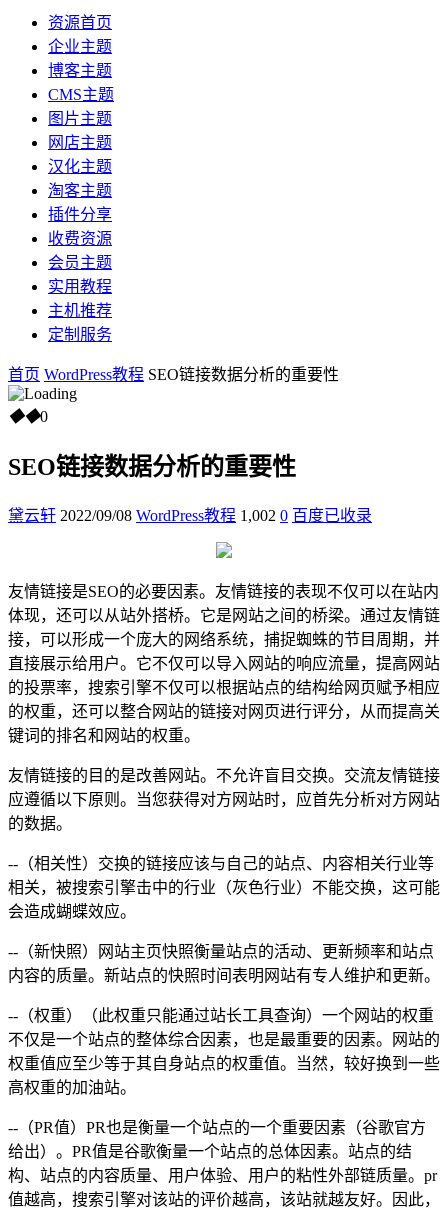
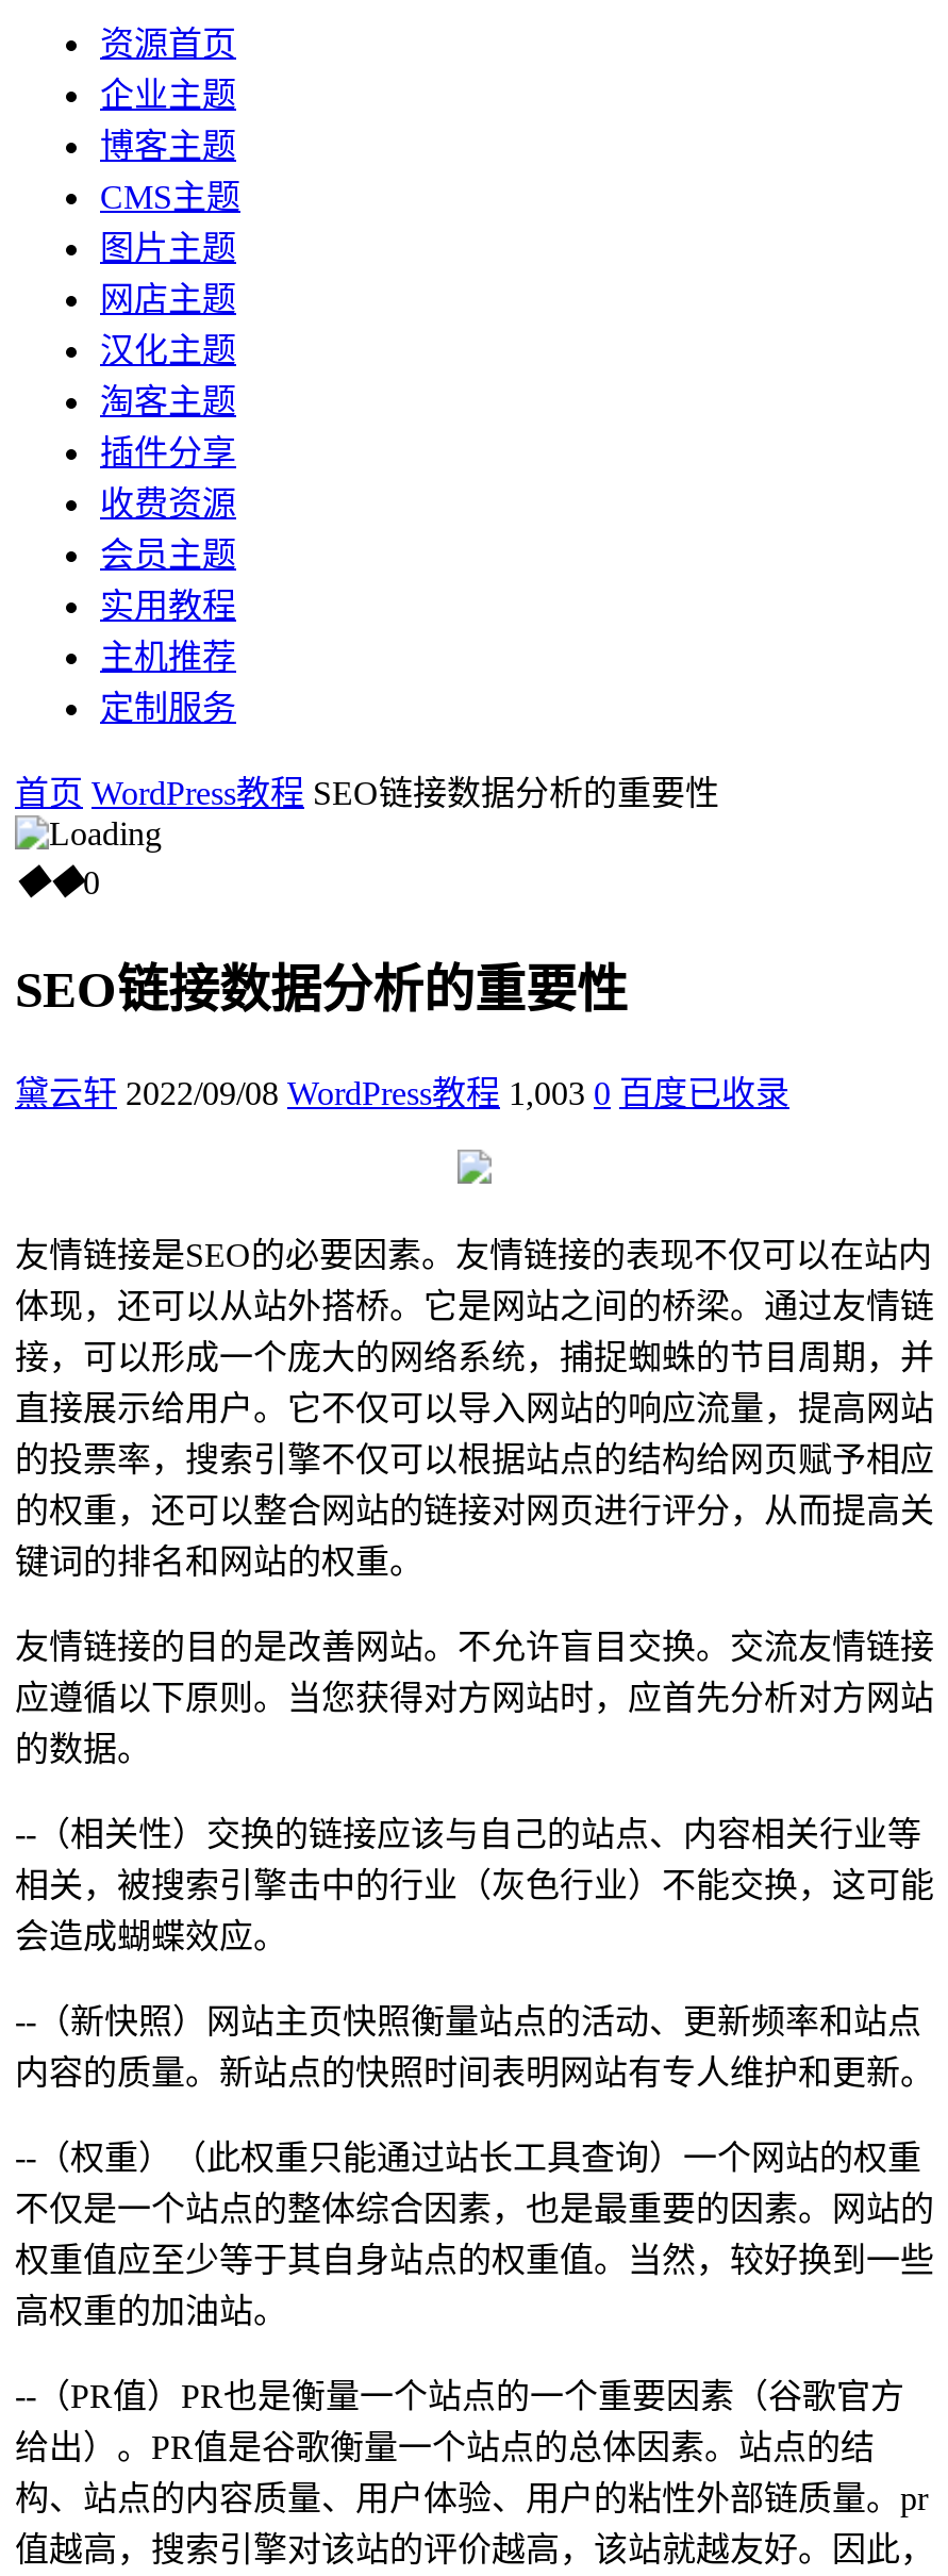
- 黛云轩 2022/09/08 WordPress教程 1,002 0 百度已收录
+ 黛云轩 2022/09/08 WordPress教程 1,003 0 百度已收录
